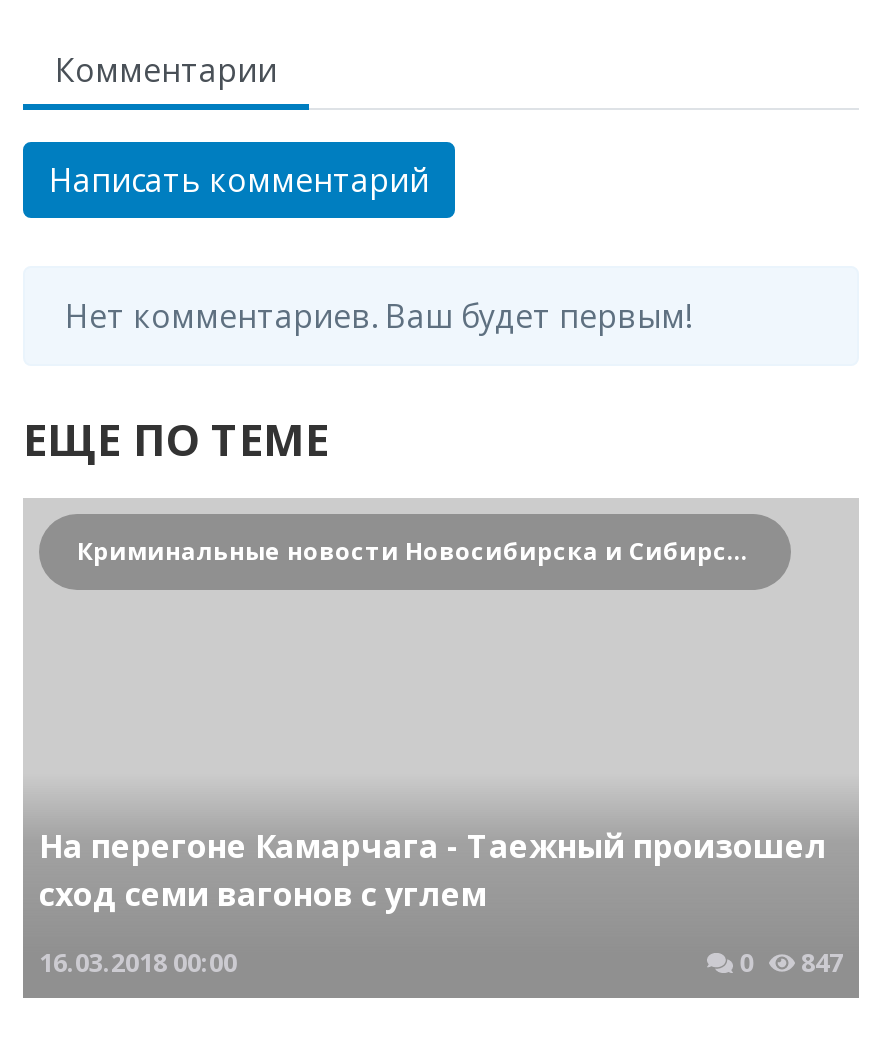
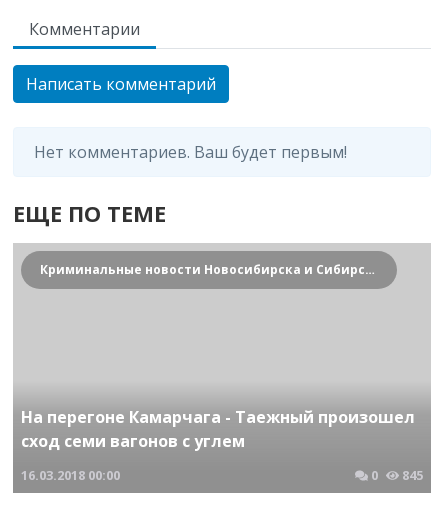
- 0 847
+ 0 845
